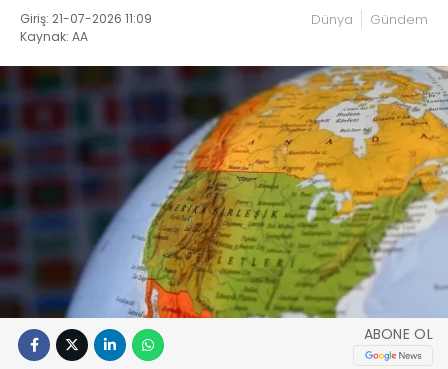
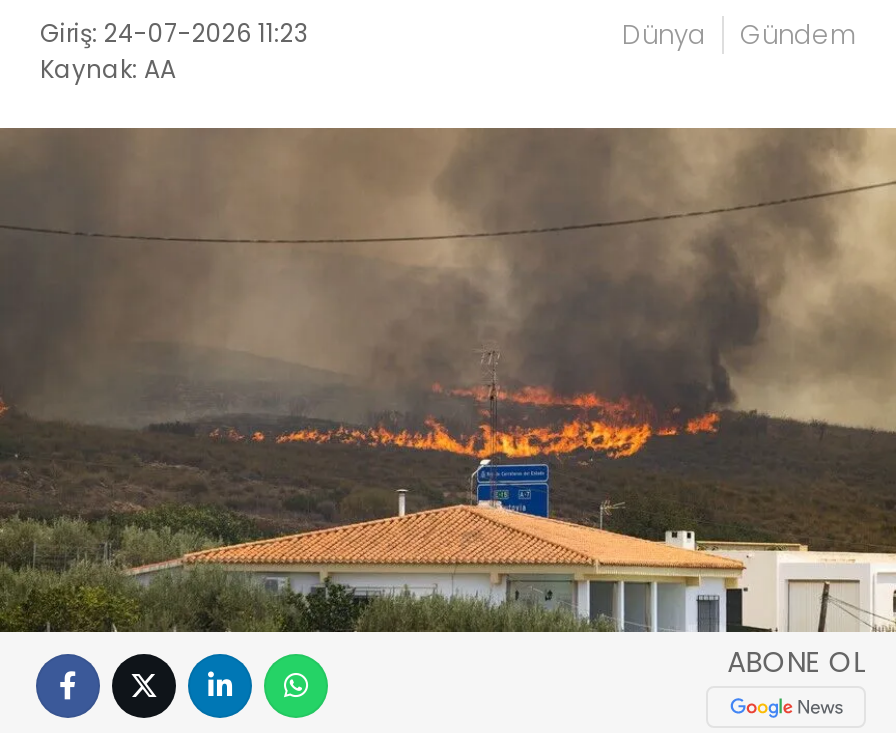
- Giriş: 21-07-2026 11:09
+ Giriş: 24-07-2026 11:23

- [image]
+ [image]
